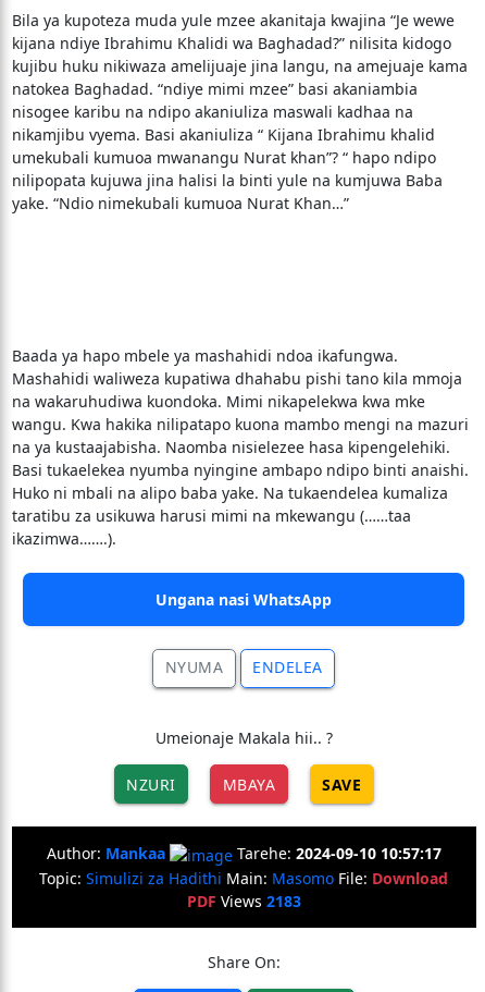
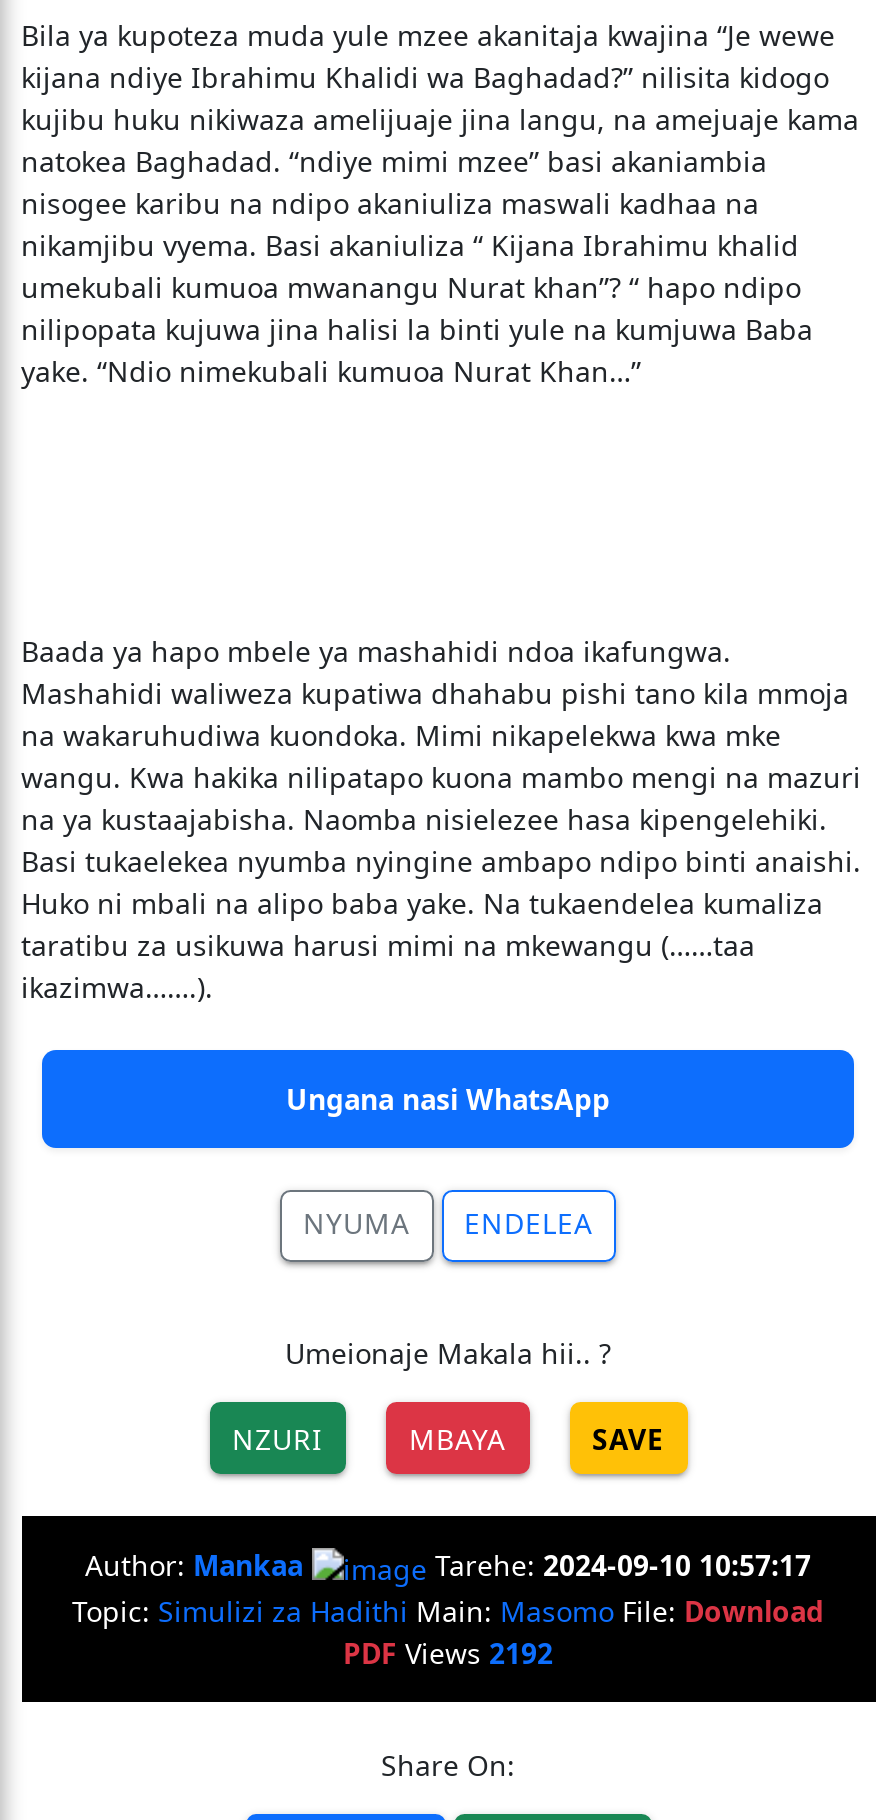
- PDF Views 2183
+ PDF Views 2192
